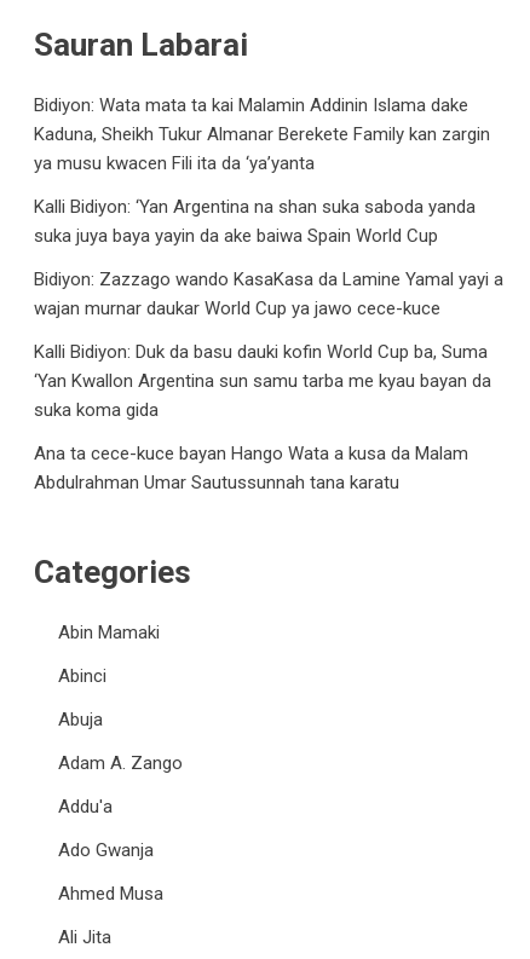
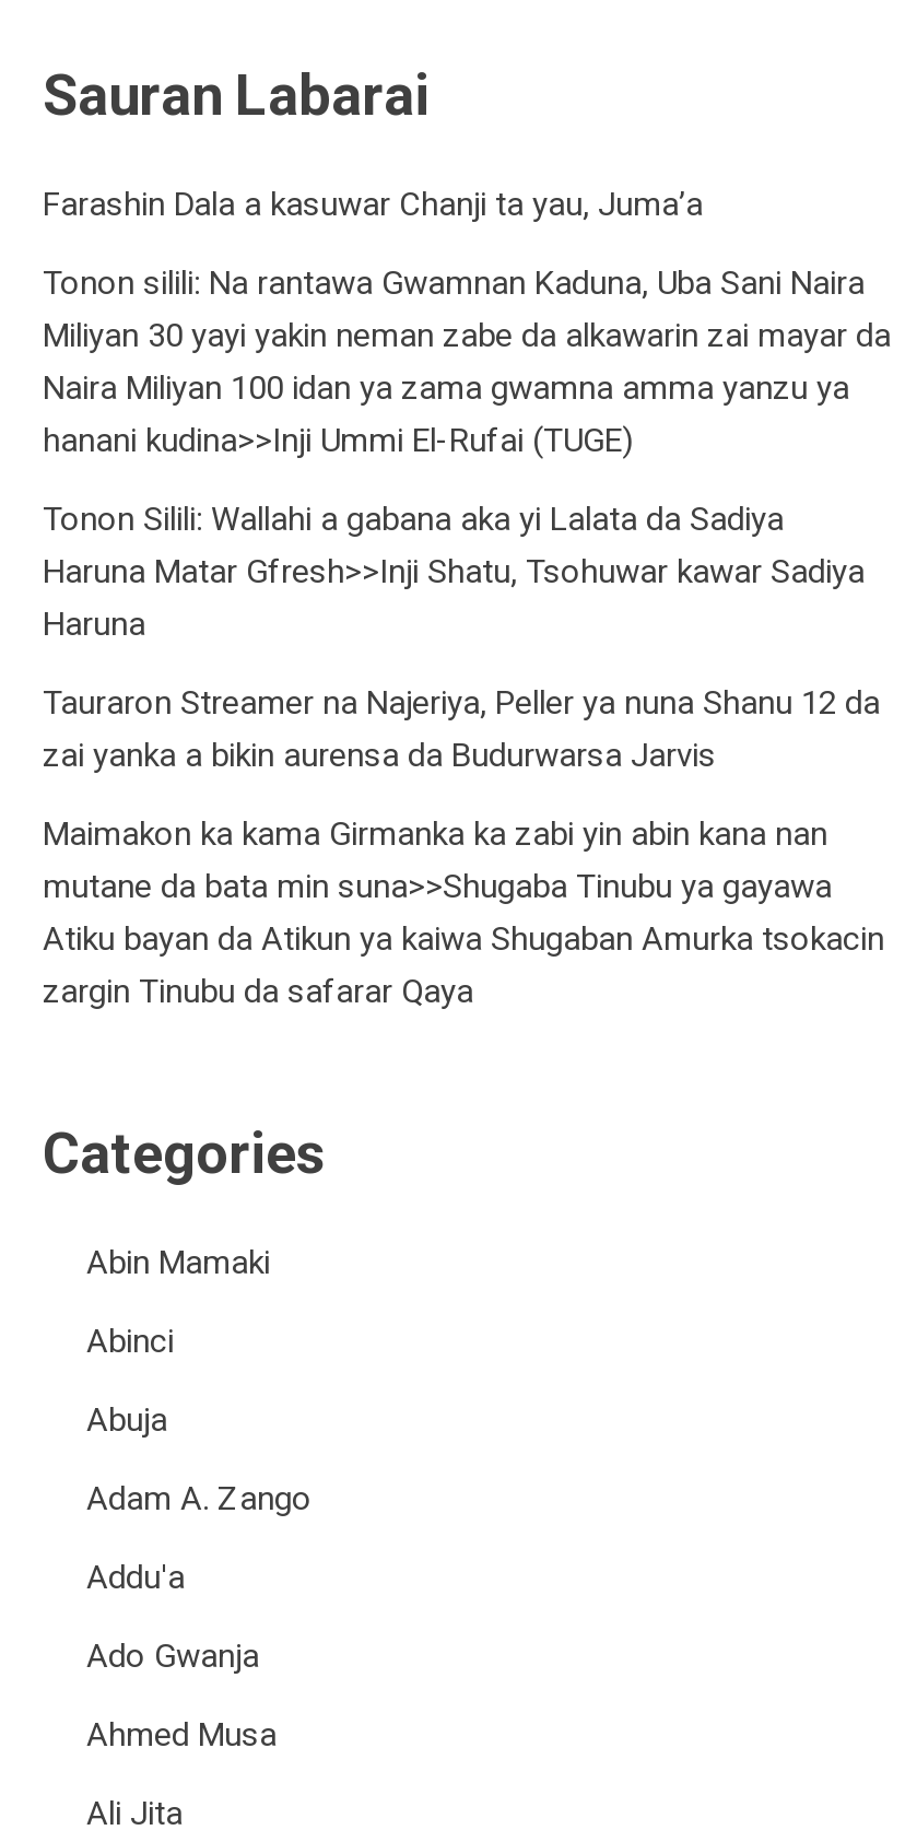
- Bidiyon: Wata mata ta kai Malamin Addinin Islama dake
- Kaduna, Sheikh Tukur Almanar Berekete Family kan zargin
- ya musu kwacen Fili ita da ‘ya’yanta
+ Farashin Dala a kasuwar Chanji ta yau, Juma’a

- Kalli Bidiyon: ‘Yan Argentina na shan suka saboda yanda
- suka juya baya yayin da ake baiwa Spain World Cup
+ Tonon silili: Na rantawa Gwamnan Kaduna, Uba Sani Naira
+ Miliyan 30 yayi yakin neman zabe da alkawarin zai mayar da
+ Naira Miliyan 100 idan ya zama gwamna amma yanzu ya
+ hanani kudina>>Inji Ummi El-Rufai (TUGE)

- Bidiyon: Zazzago wando KasaKasa da Lamine Yamal yayi a
- wajan murnar daukar World Cup ya jawo cece-kuce
+ Tonon Silili: Wallahi a gabana aka yi Lalata da Sadiya
+ Haruna Matar Gfresh>>Inji Shatu, Tsohuwar kawar Sadiya
+ Haruna

- Kalli Bidiyon: Duk da basu dauki kofin World Cup ba, Suma
- ‘Yan Kwallon Argentina sun samu tarba me kyau bayan da
- suka koma gida
+ Tauraron Streamer na Najeriya, Peller ya nuna Shanu 12 da
+ zai yanka a bikin aurensa da Budurwarsa Jarvis

- Ana ta cece-kuce bayan Hango Wata a kusa da Malam
- Abdulrahman Umar Sautussunnah tana karatu
+ Maimakon ka kama Girmanka ka zabi yin abin kana nan
+ mutane da bata min suna>>Shugaba Tinubu ya gayawa
+ Atiku bayan da Atikun ya kaiwa Shugaban Amurka tsokacin
+ zargin Tinubu da safarar Qaya
